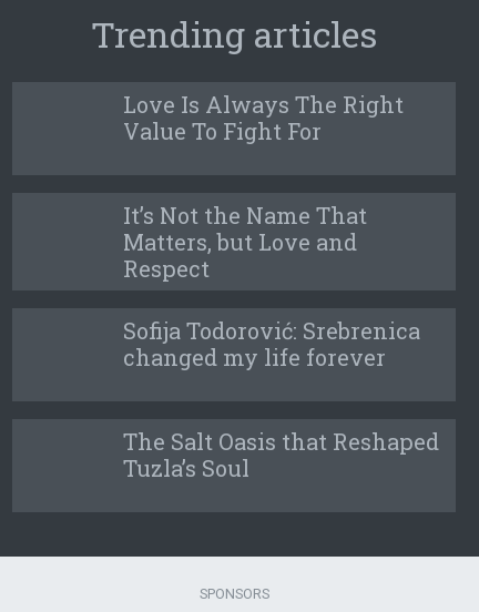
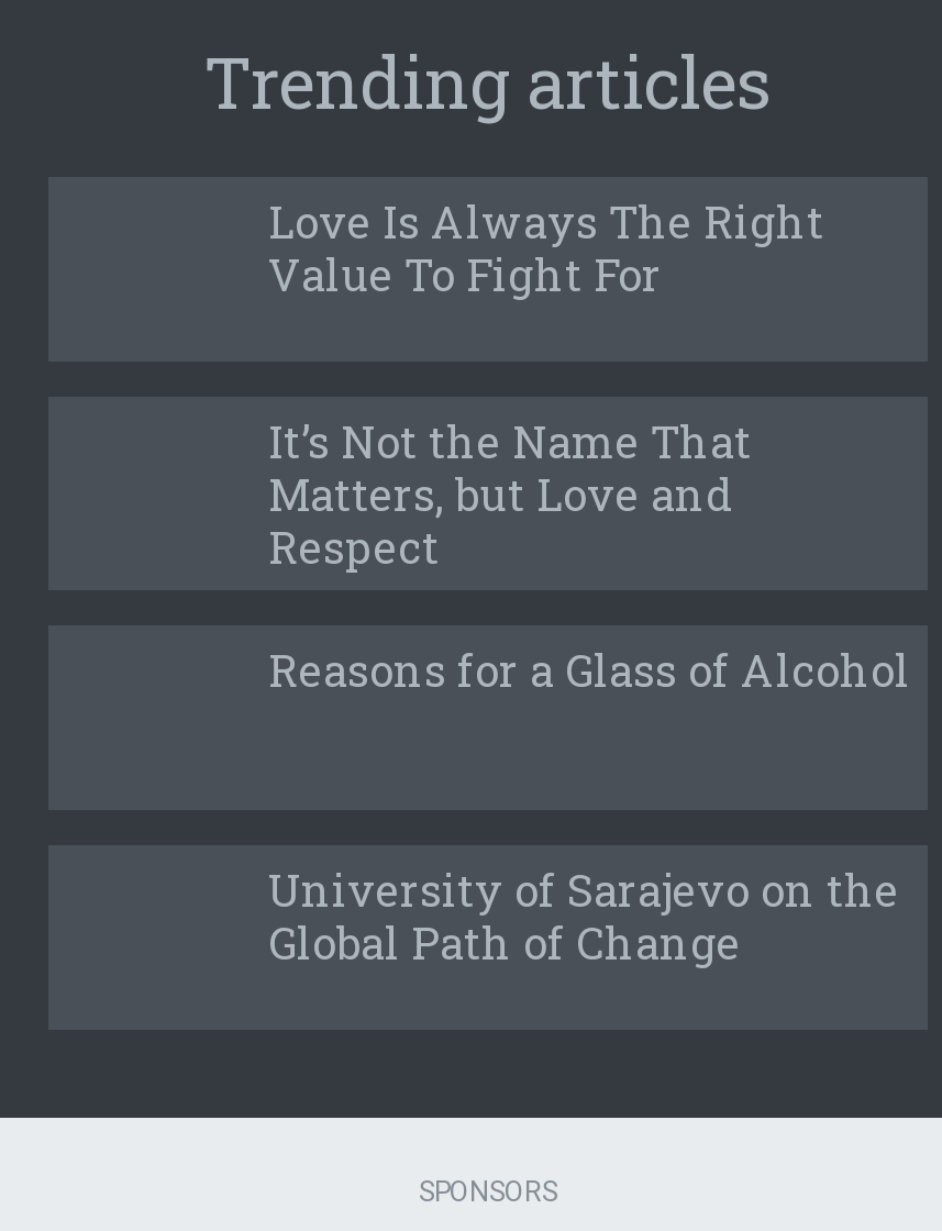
- Sofija Todorović: Srebrenica
- changed my life forever
+ Reasons for a Glass of Alcohol

- The Salt Oasis that Reshaped
- Tuzla’s Soul
+ University of Sarajevo on the
+ Global Path of Change
